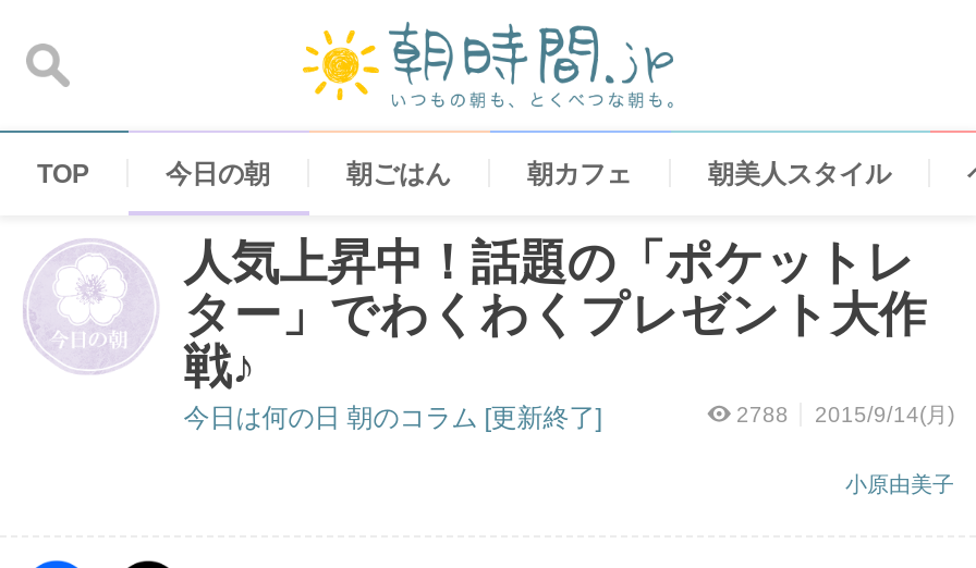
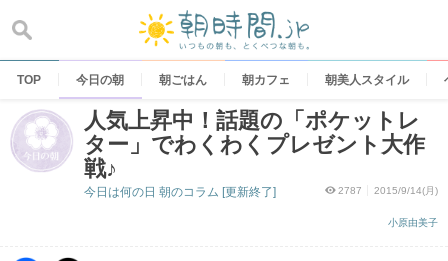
- 2788 2015/9/14(月)
+ 2787 2015/9/14(月)
